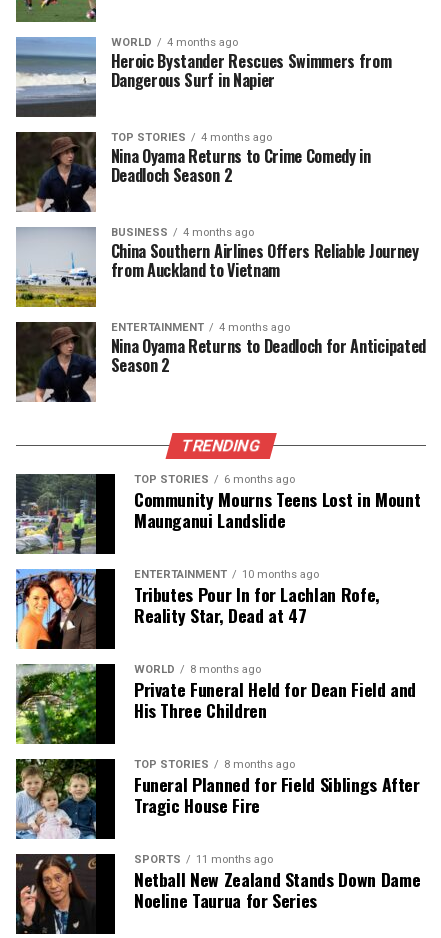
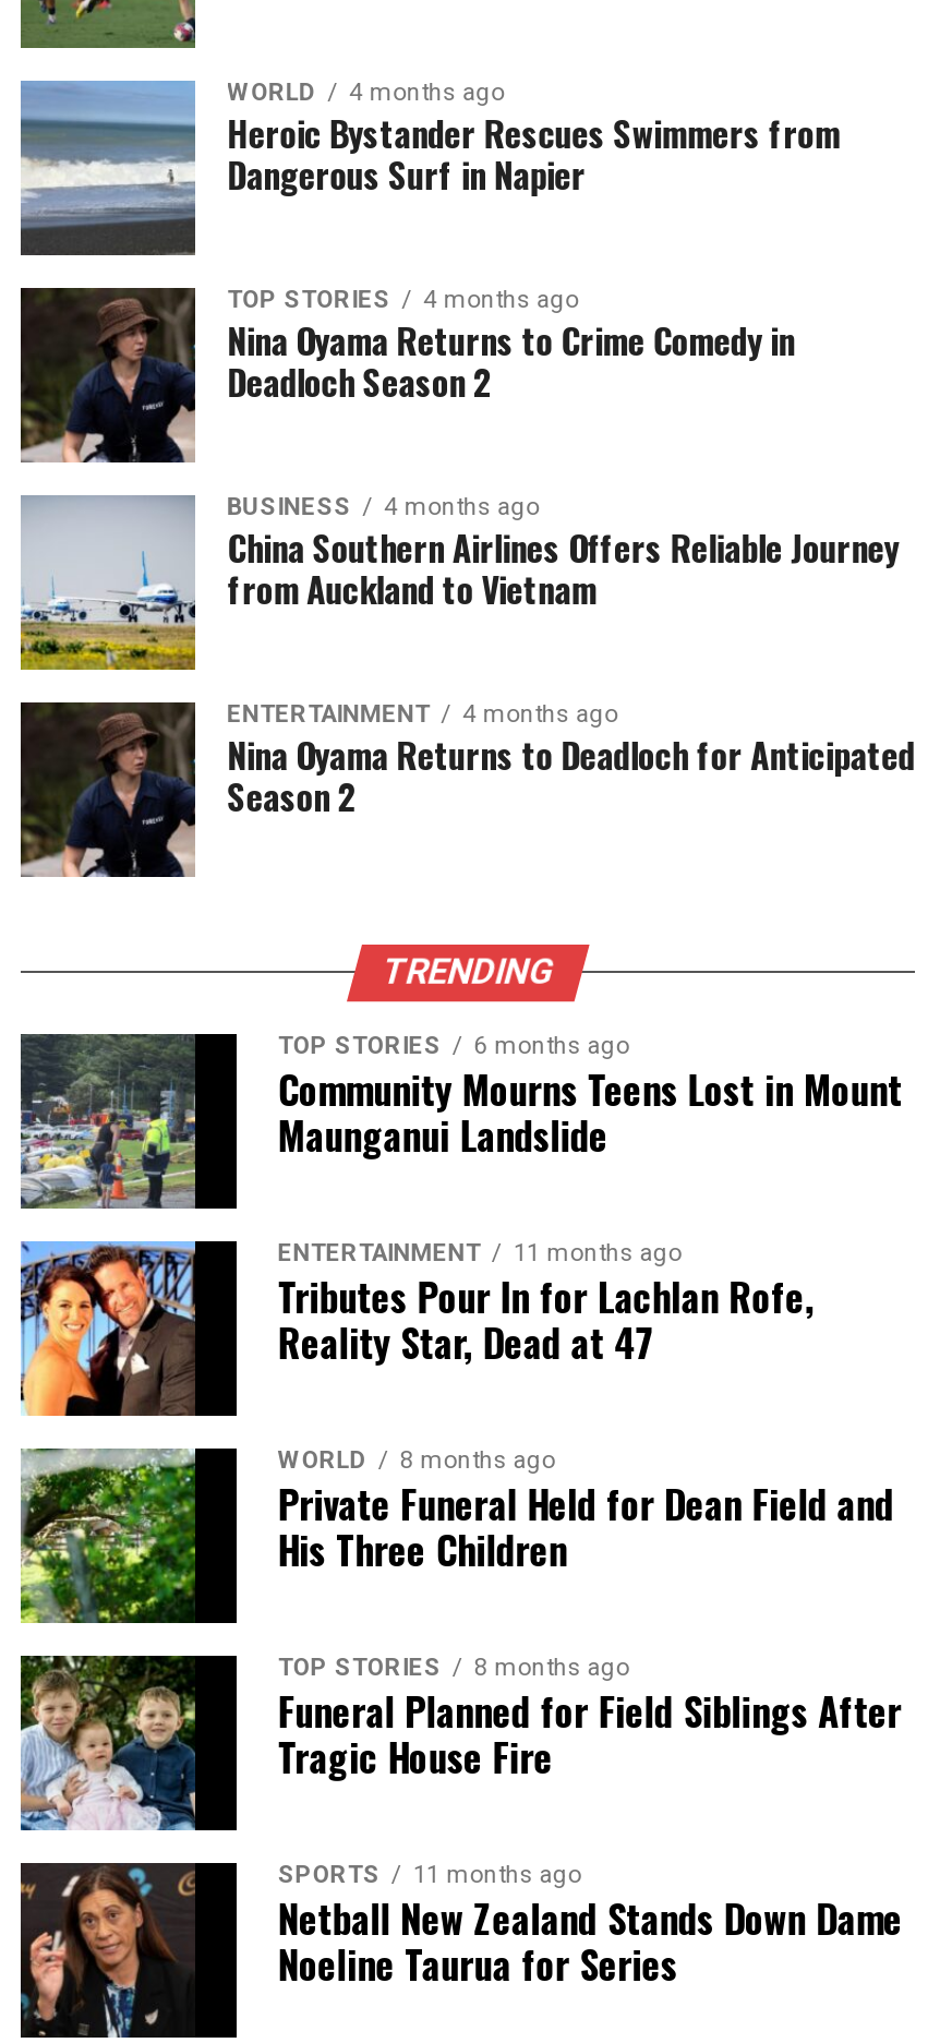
- ENTERTAINMENT 10 months ago
+ ENTERTAINMENT 11 months ago
